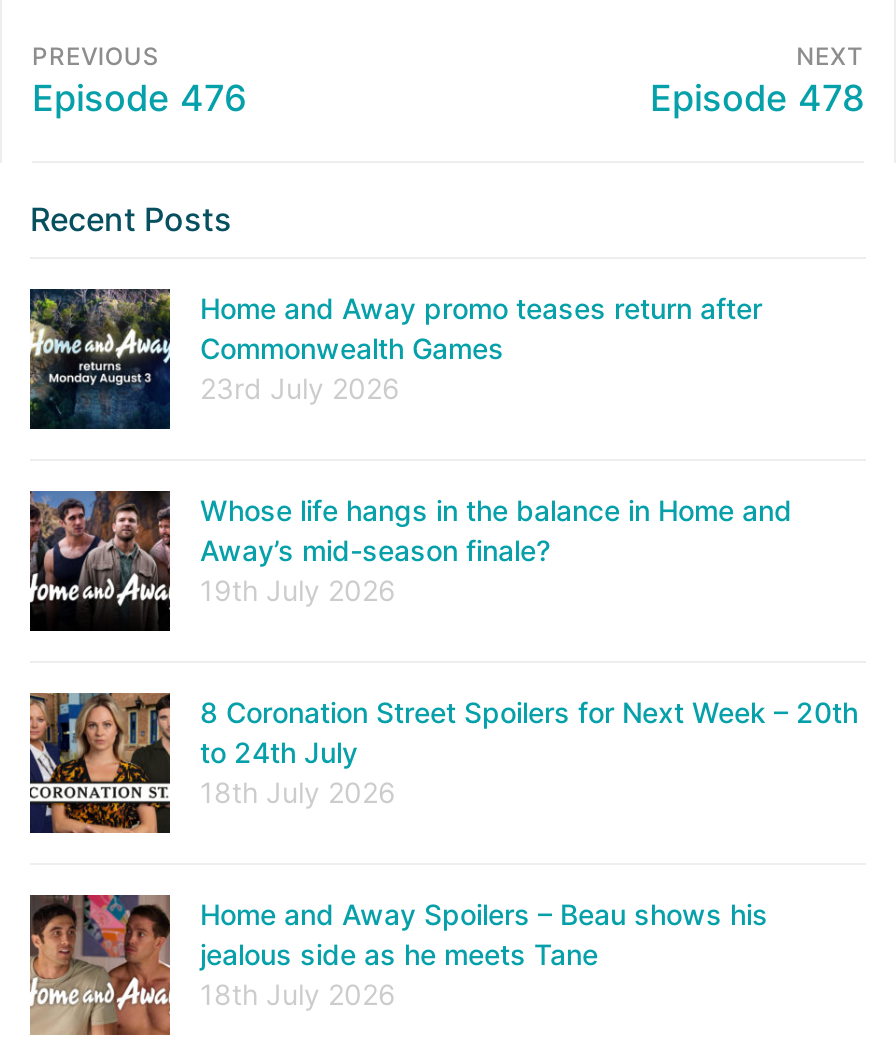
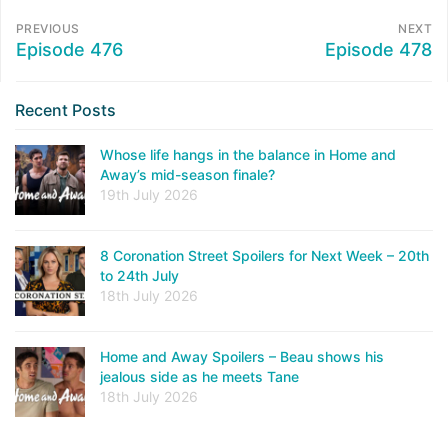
- [image]
- Home and Away promo teases return after
- Commonwealth Games
- 23rd July 2026
